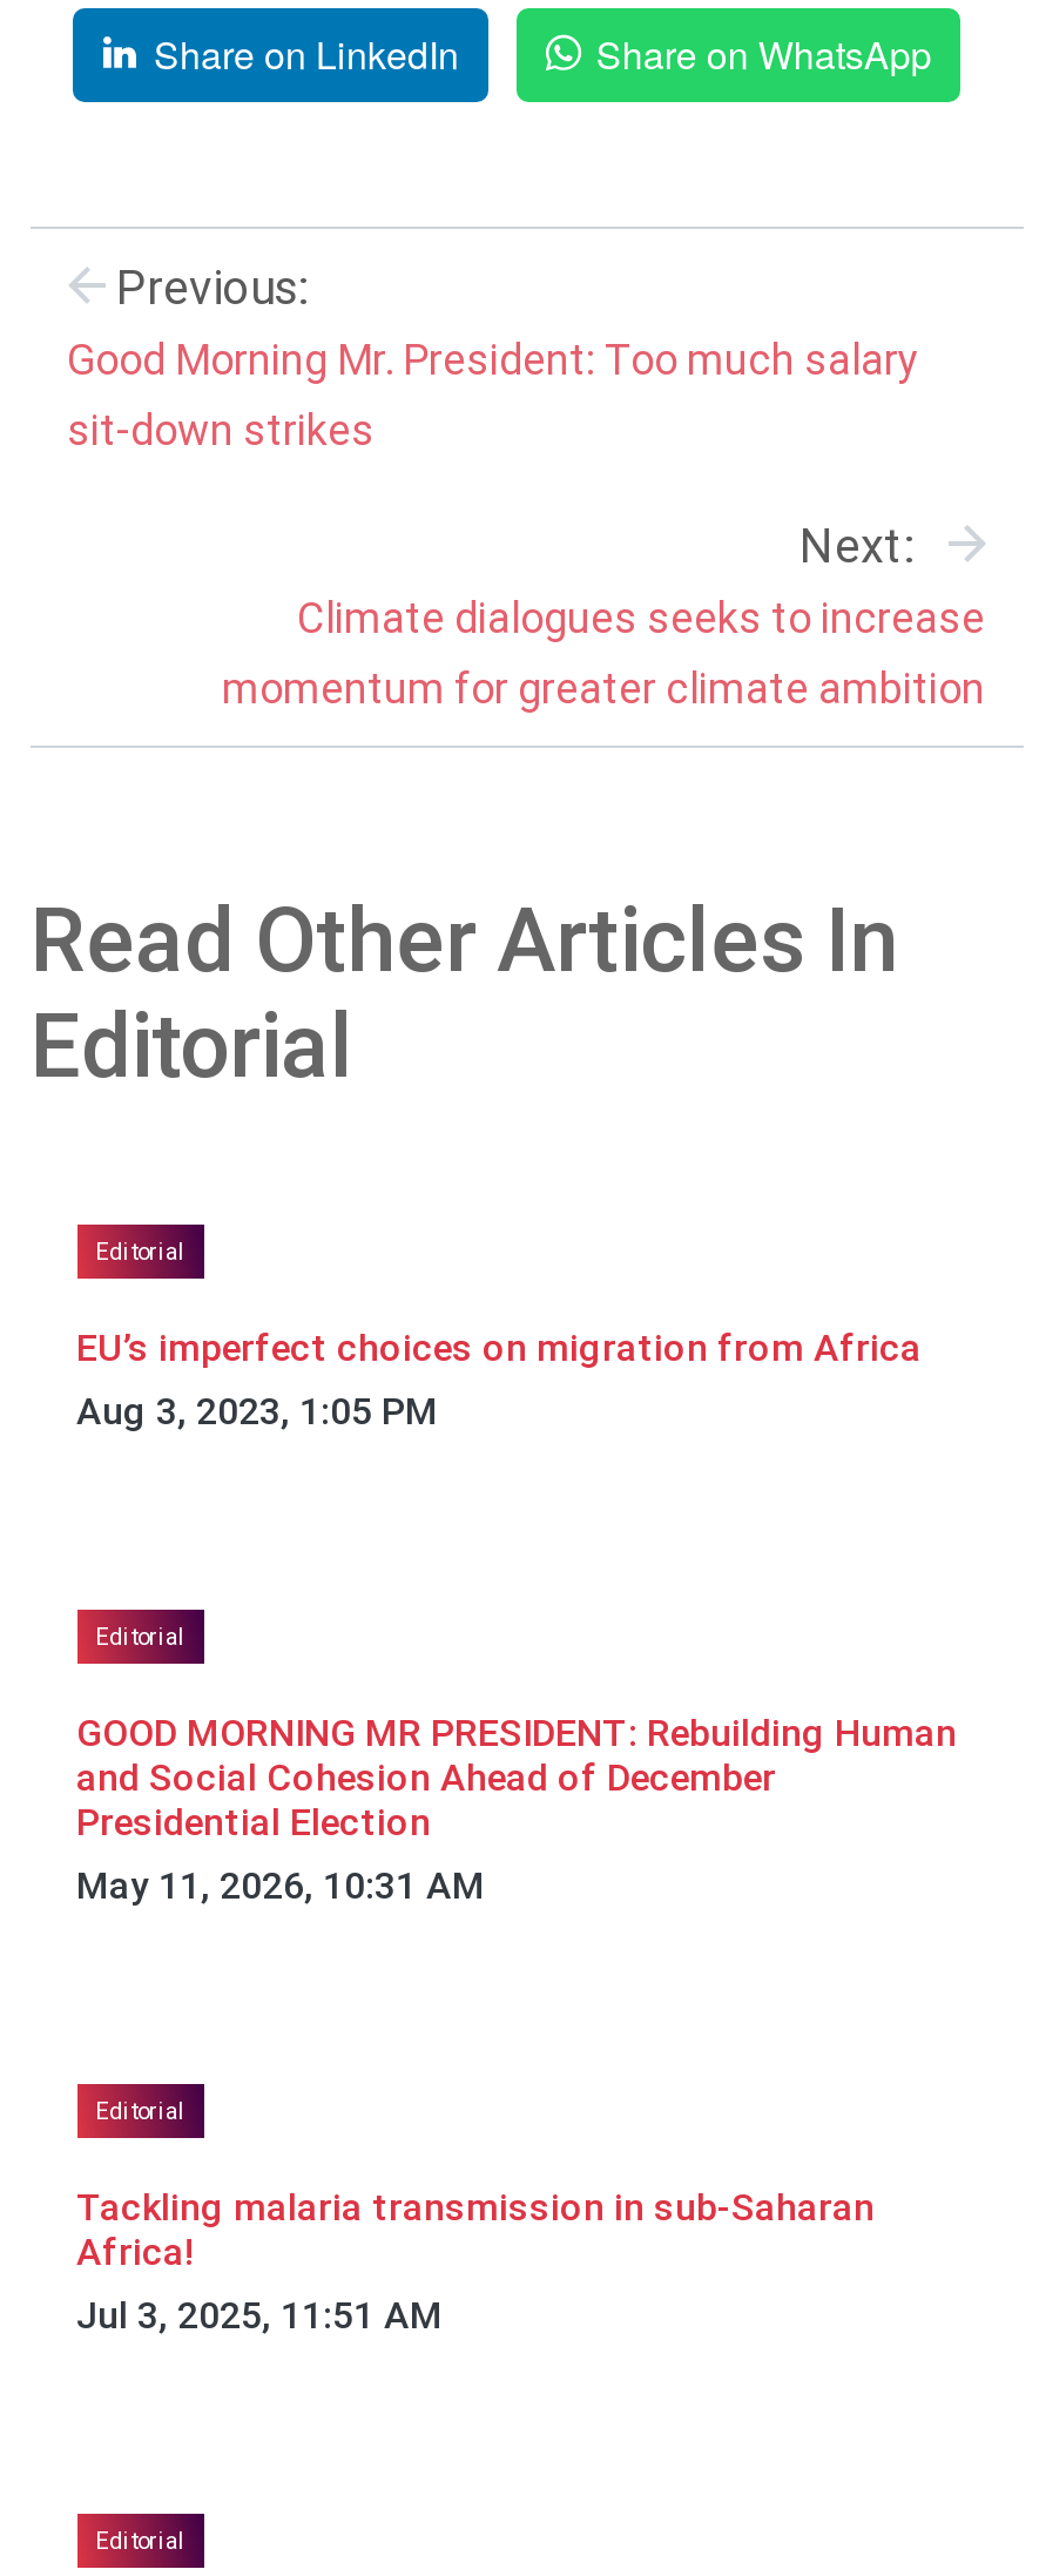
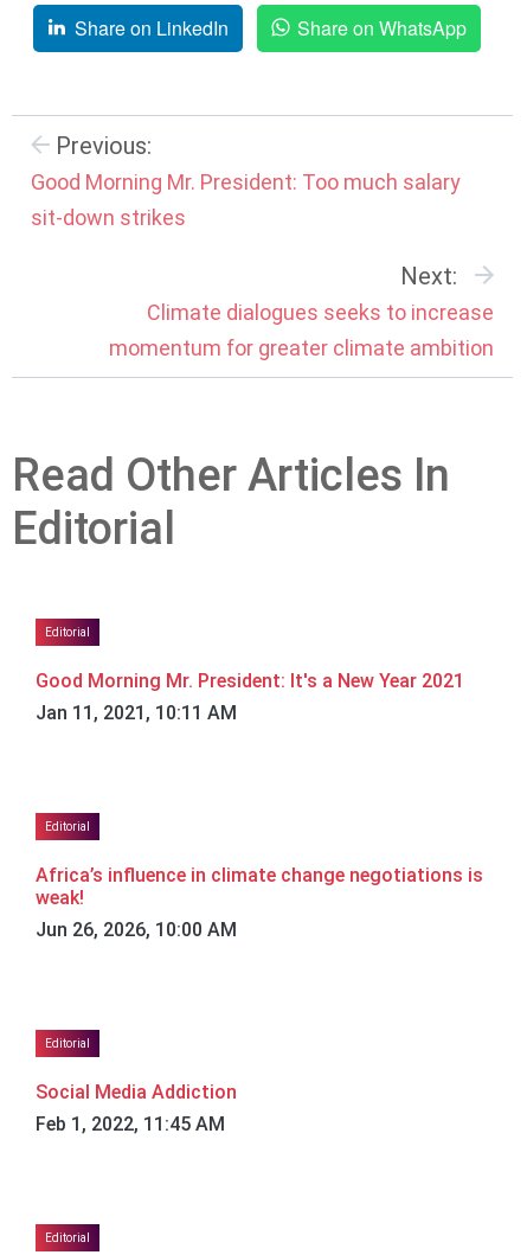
- EU’s imperfect choices on migration from Africa
- Aug 3, 2023, 1:05 PM
+ Good Morning Mr. President: It's a New Year 2021
+ Jan 11, 2021, 10:11 AM

- GOOD MORNING MR PRESIDENT: Rebuilding Human
- and Social Cohesion Ahead of December
- Presidential Election
- May 11, 2026, 10:31 AM
+ Africa’s influence in climate change negotiations is
+ weak!
+ Jun 26, 2026, 10:00 AM

- Tackling malaria transmission in sub-Saharan
- Africa!
- Jul 3, 2025, 11:51 AM
+ Social Media Addiction
+ Feb 1, 2022, 11:45 AM
